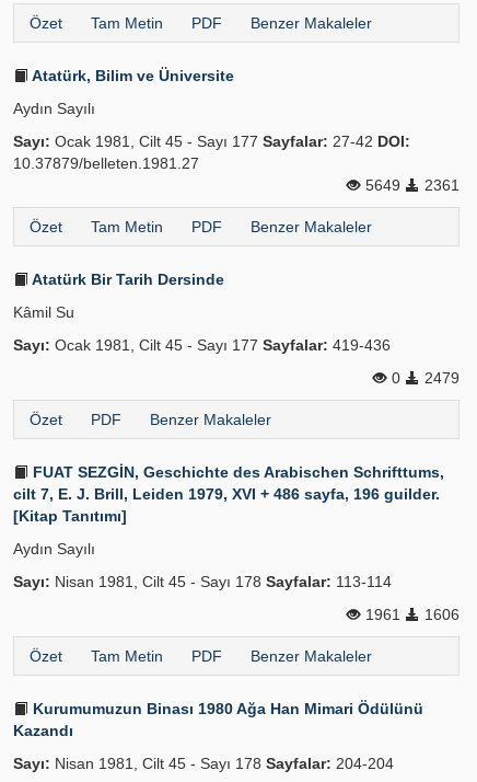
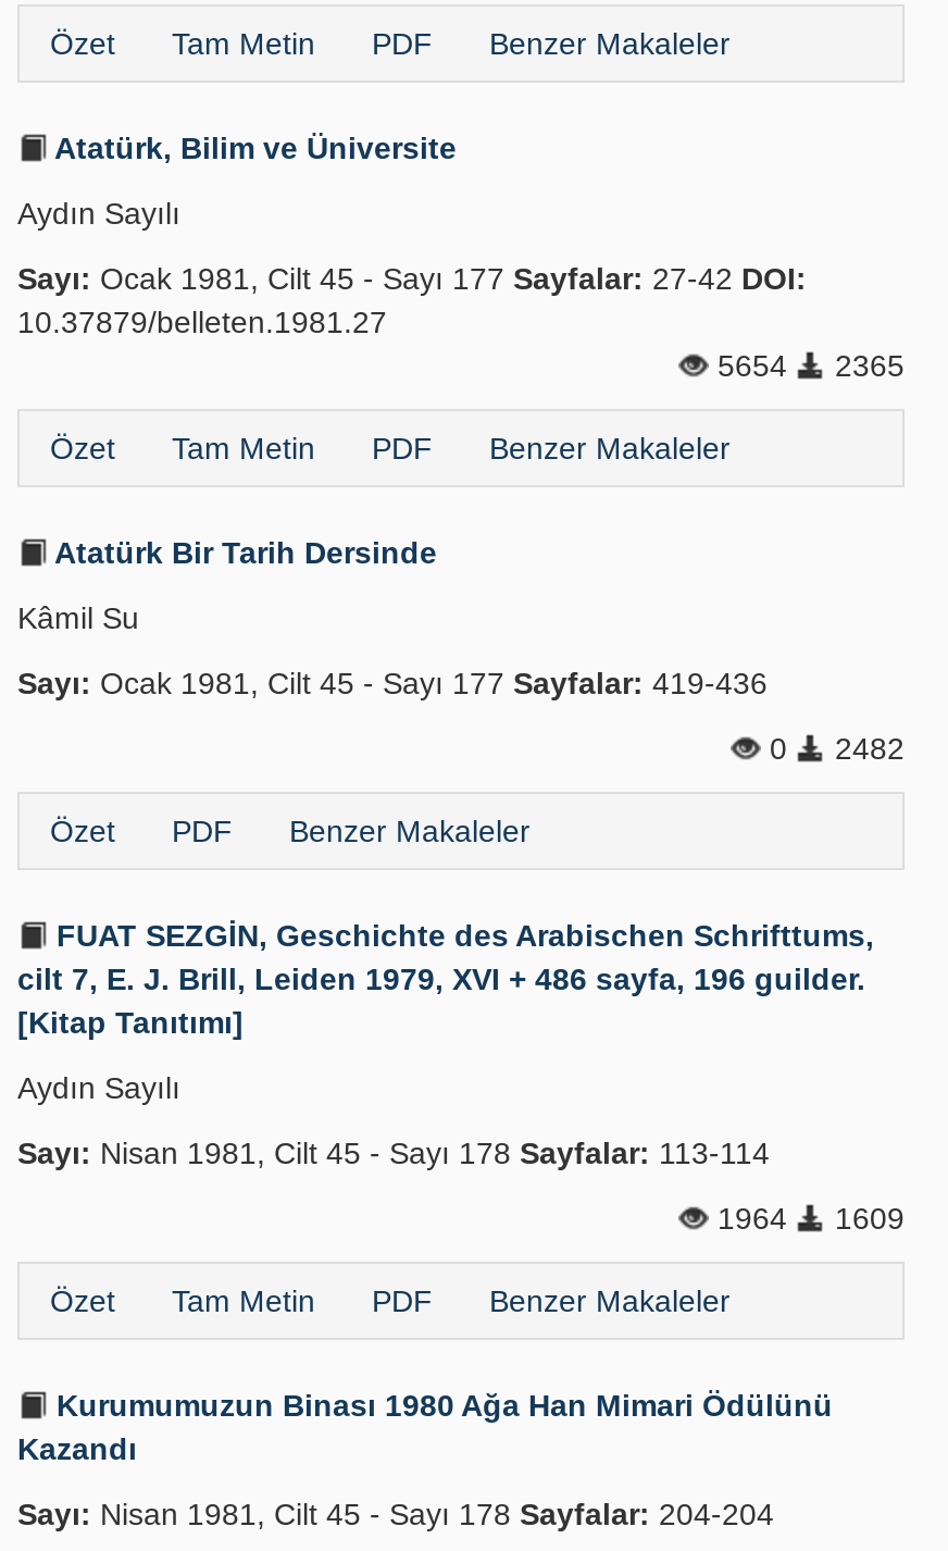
- 5649
+ 5654

- 2361
+ 2365

- 0 2479
+ 0 2482

- 1961
+ 1964

- 1606
+ 1609
